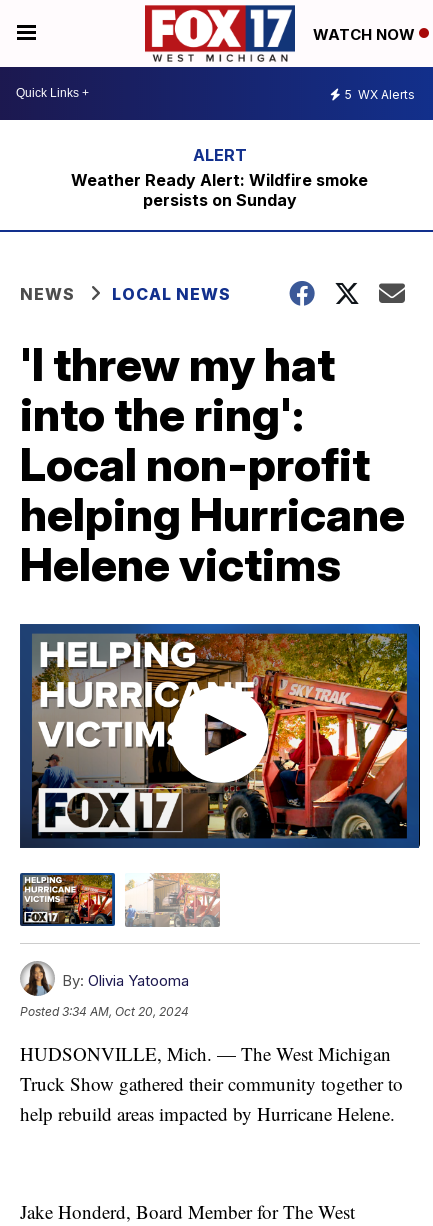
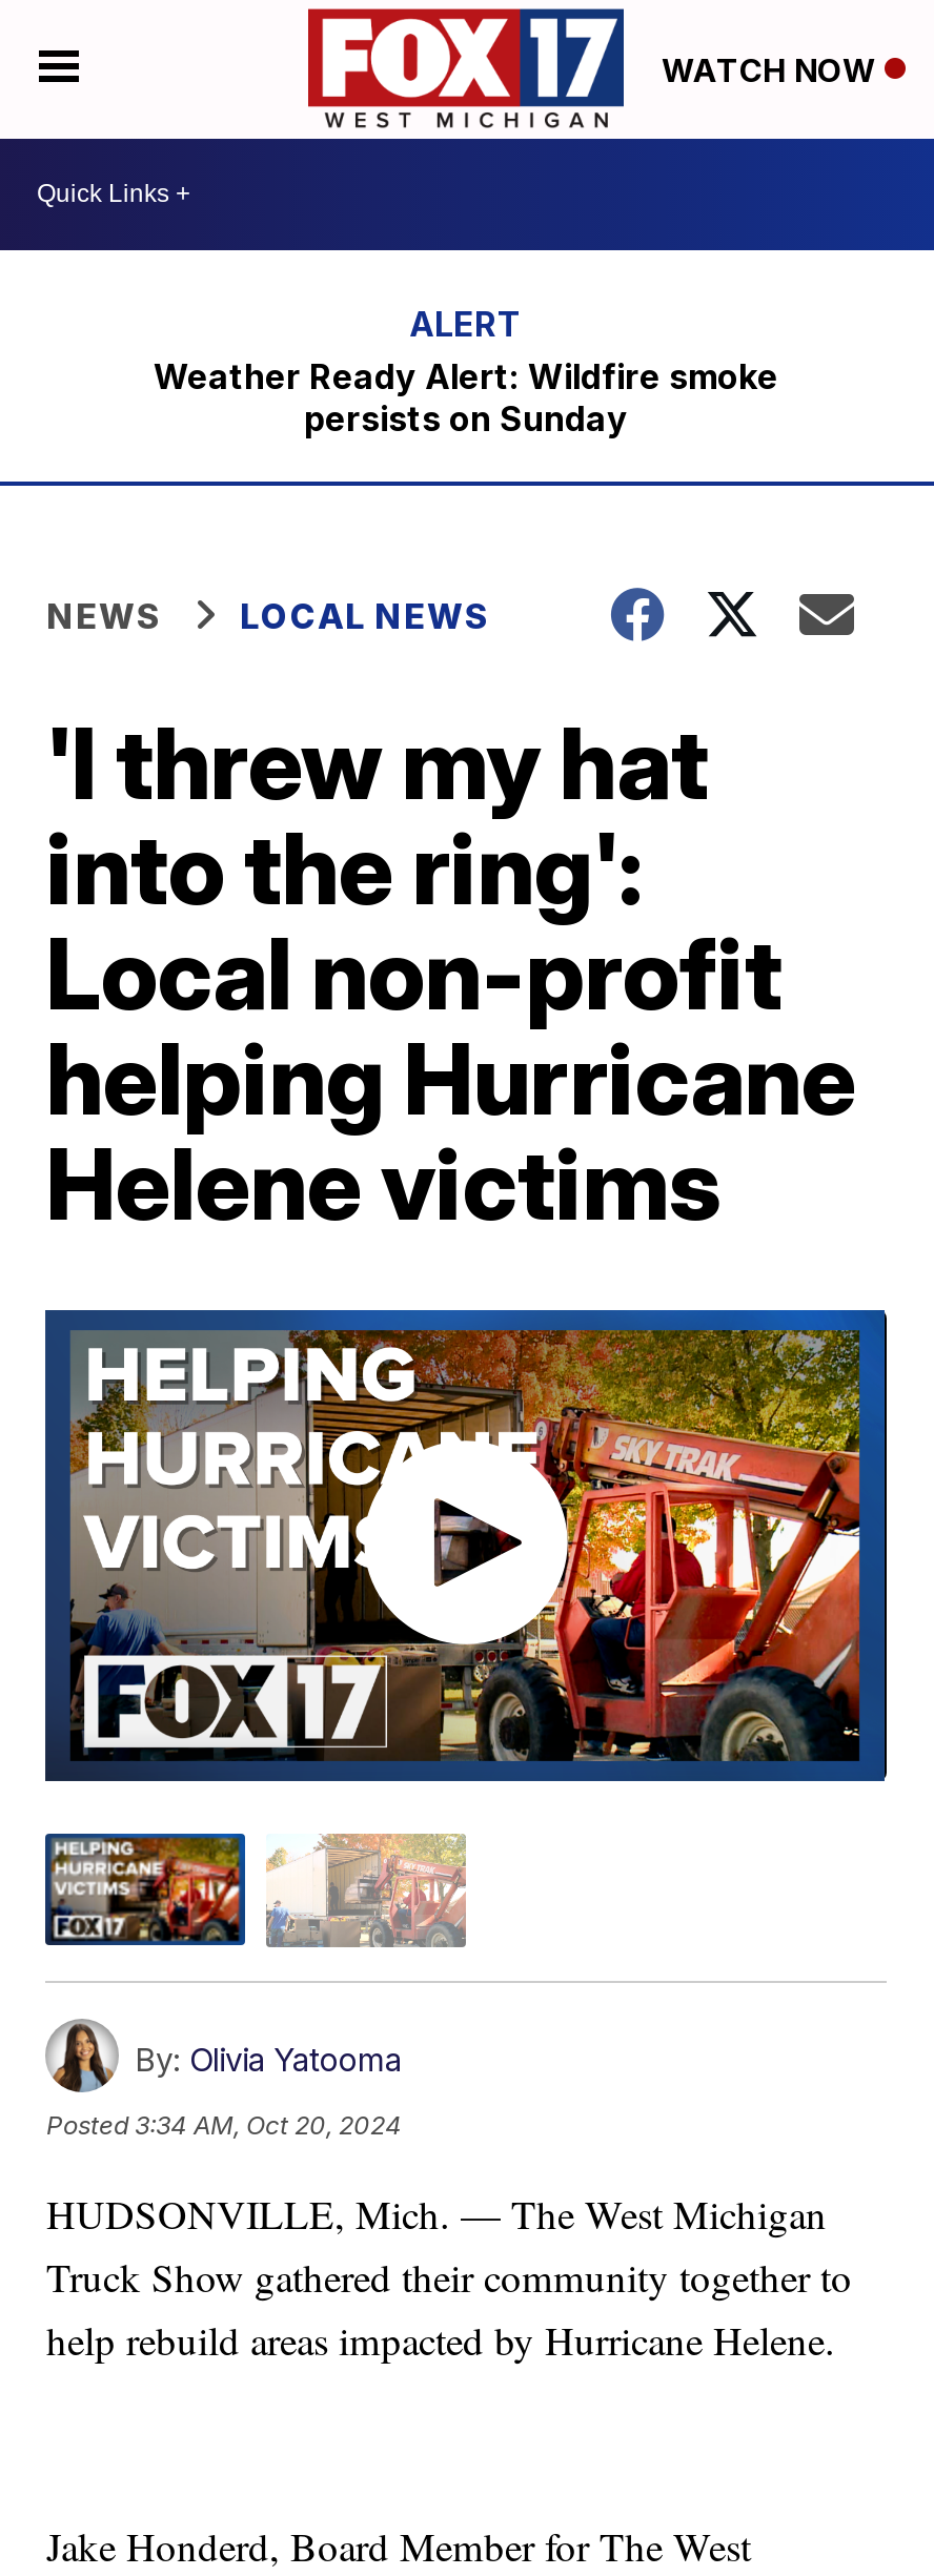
- 5 WX Alerts
